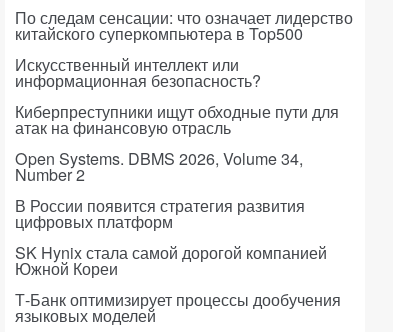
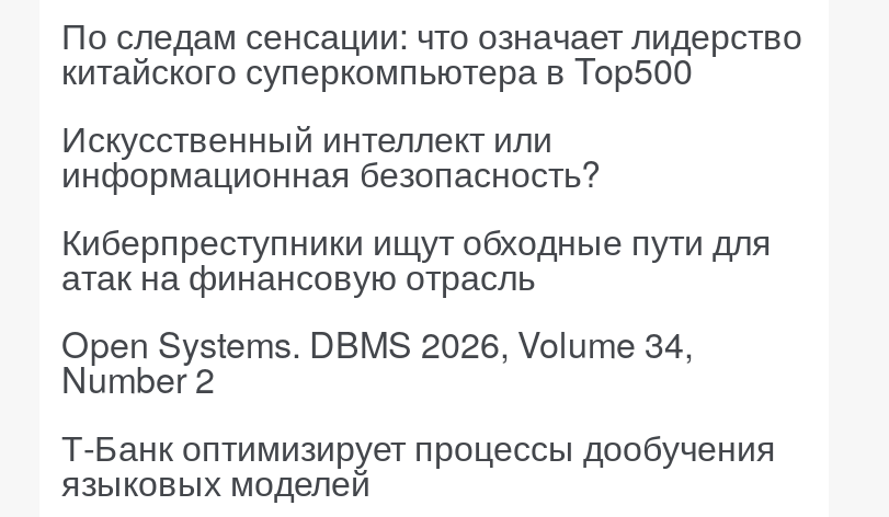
- В России появится стратегия развития
- цифровых платформ
- SK Hynix стала самой дорогой компанией
- Южной Кореи
